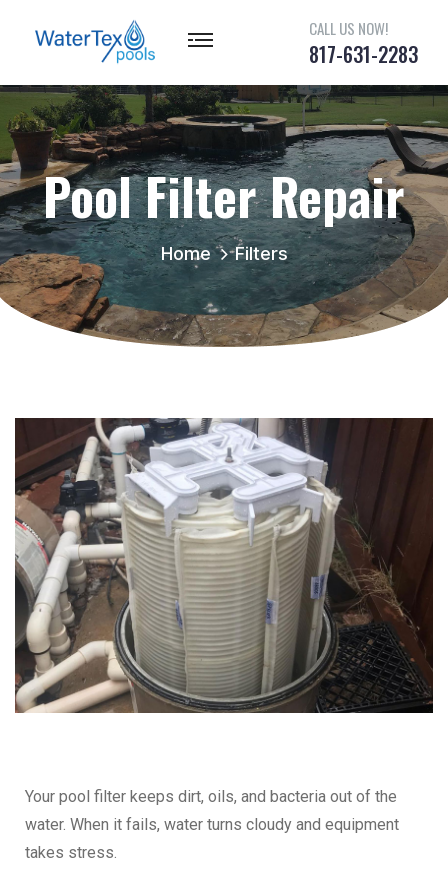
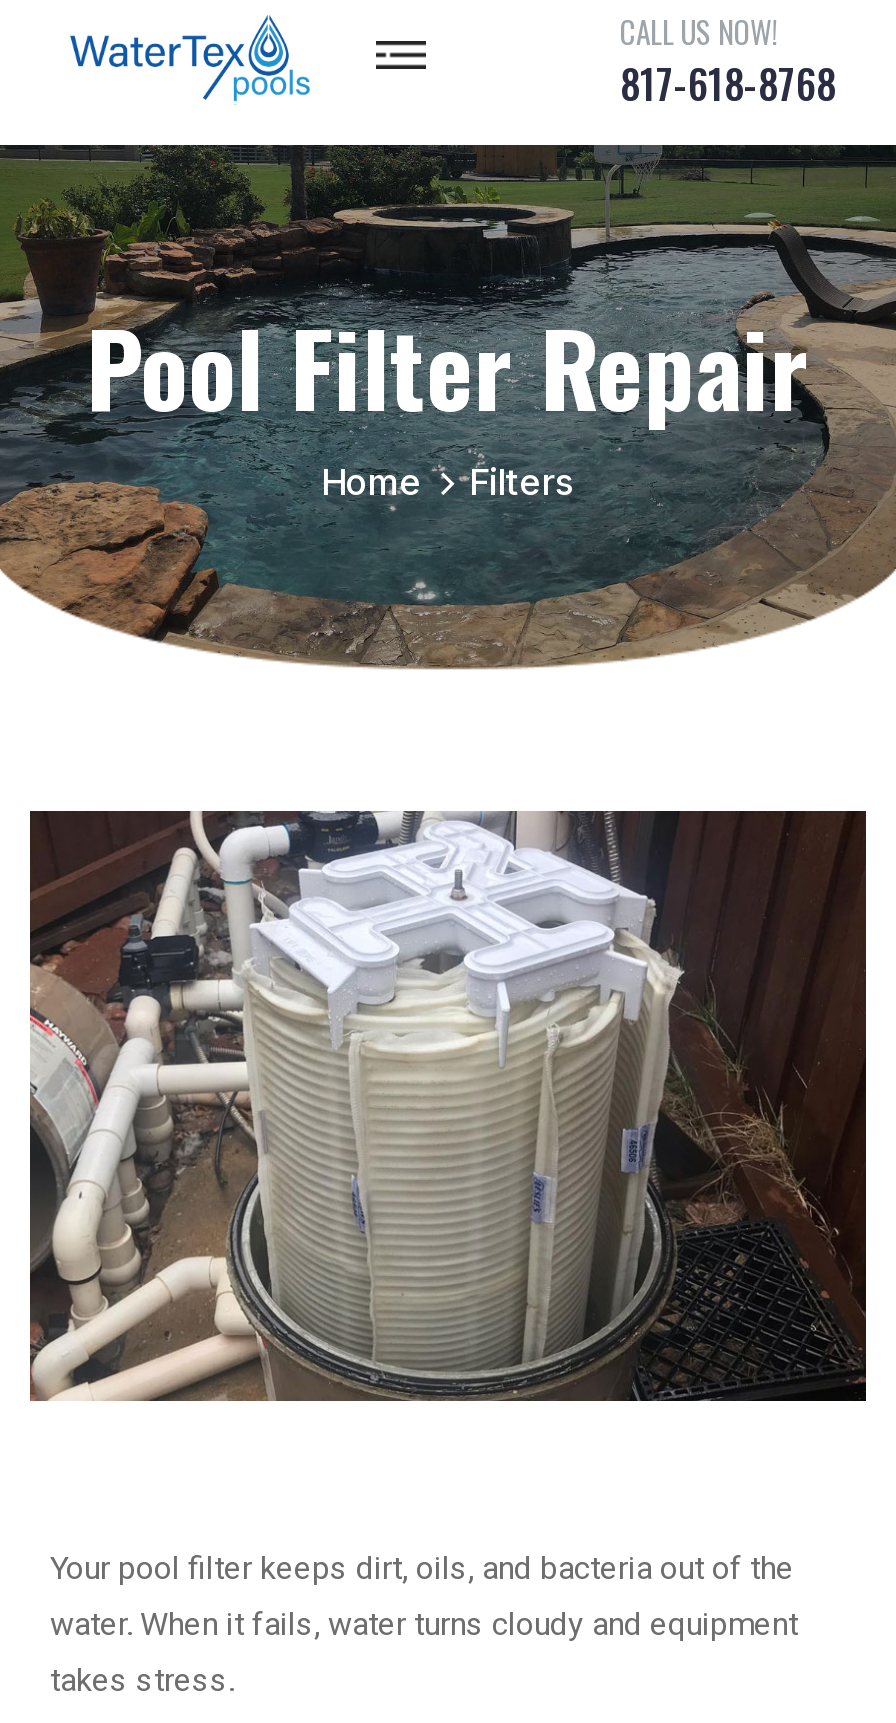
- 817-631-2283
+ 817-618-8768
